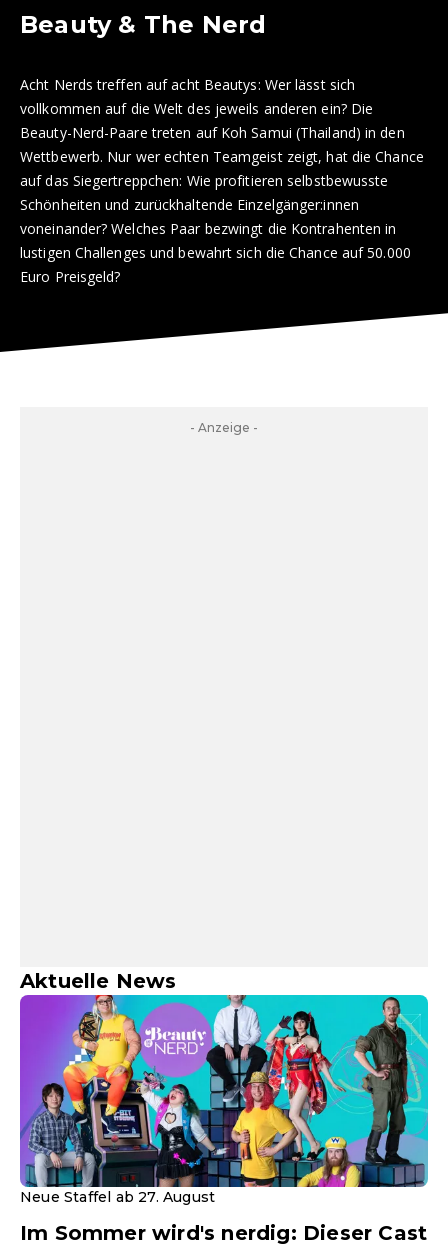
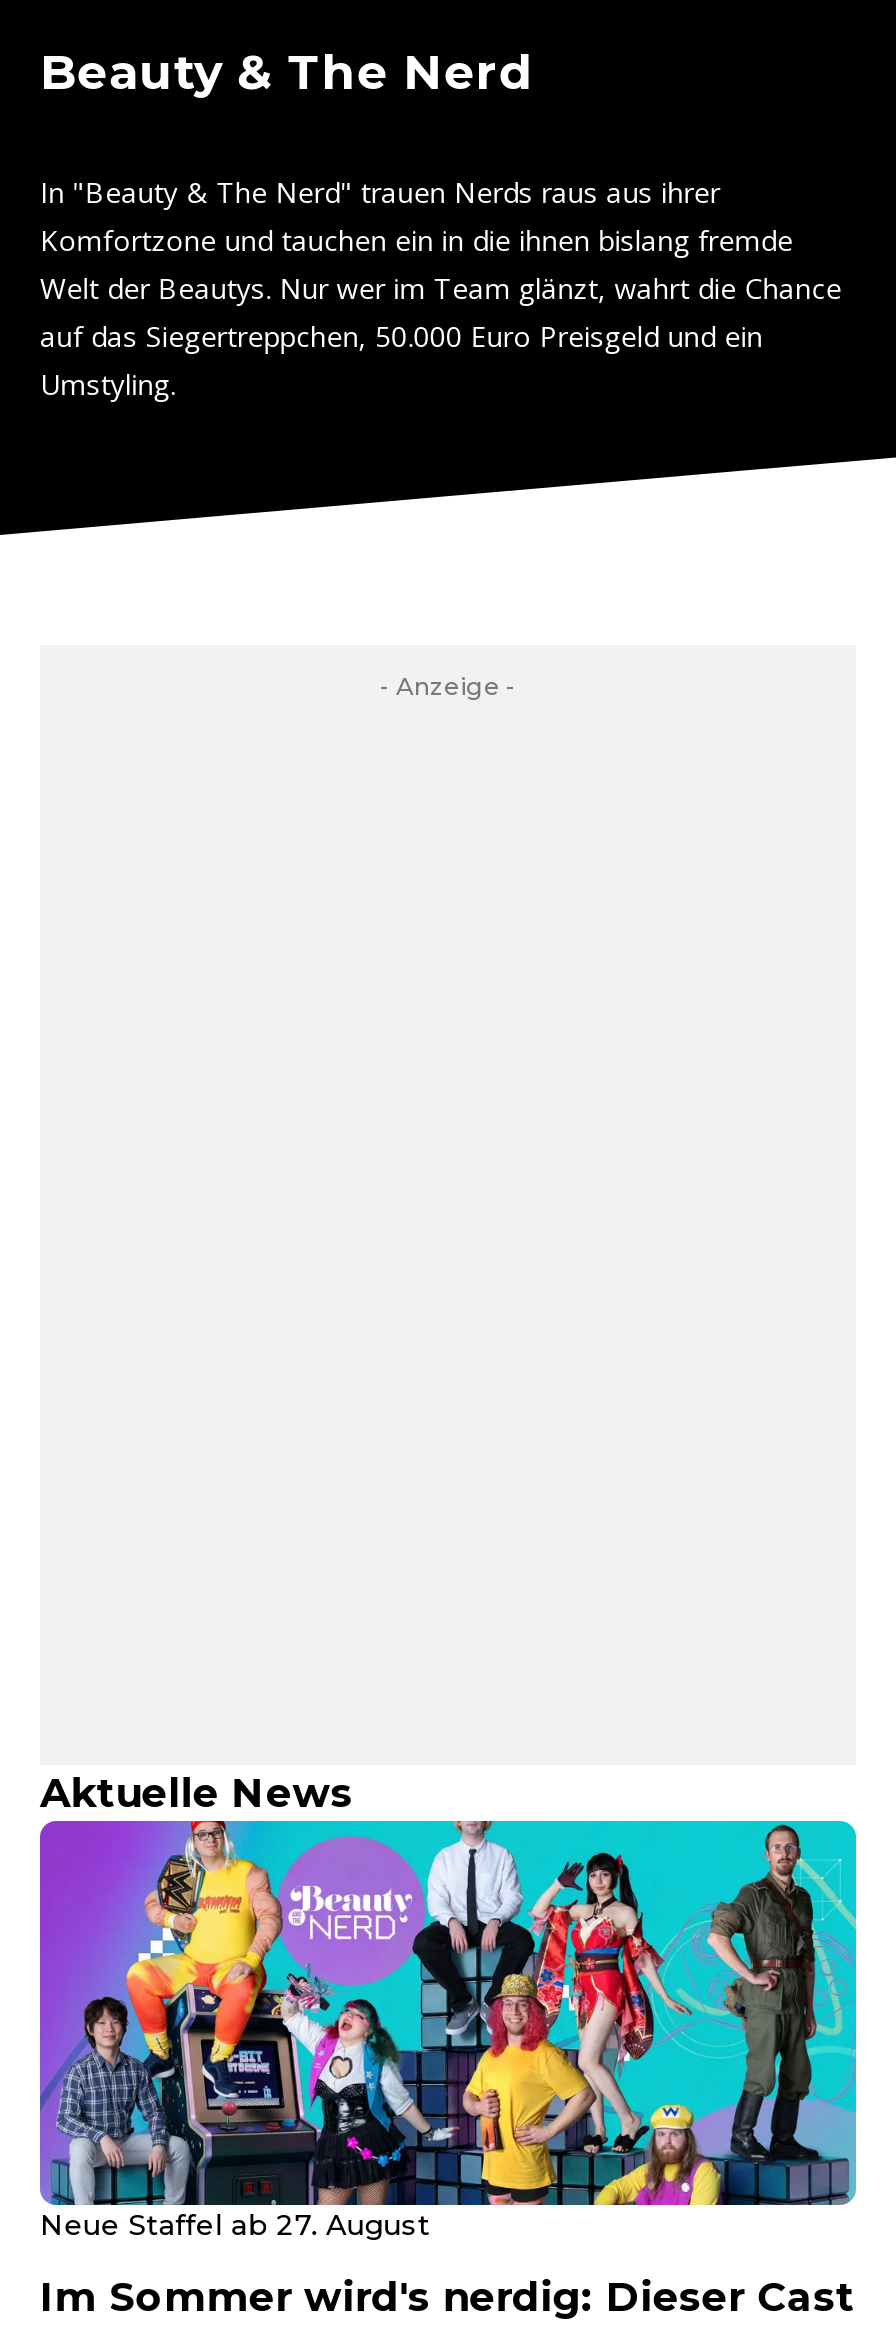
- Acht Nerds treffen auf acht Beautys: Wer lässt sich
- vollkommen auf die Welt des jeweils anderen ein? Die
- Beauty-Nerd-Paare treten auf Koh Samui (Thailand) in den
- Wettbewerb. Nur wer echten Teamgeist zeigt, hat die Chance
- auf das Siegertreppchen: Wie profitieren selbstbewusste
- Schönheiten und zurückhaltende Einzelgänger:innen
- voneinander? Welches Paar bezwingt die Kontrahenten in
- lustigen Challenges und bewahrt sich die Chance auf 50.000
- Euro Preisgeld?
+ In "Beauty & The Nerd" trauen Nerds raus aus ihrer
+ Komfortzone und tauchen ein in die ihnen bislang fremde
+ Welt der Beautys. Nur wer im Team glänzt, wahrt die Chance
+ auf das Siegertreppchen, 50.000 Euro Preisgeld und ein
+ Umstyling.
